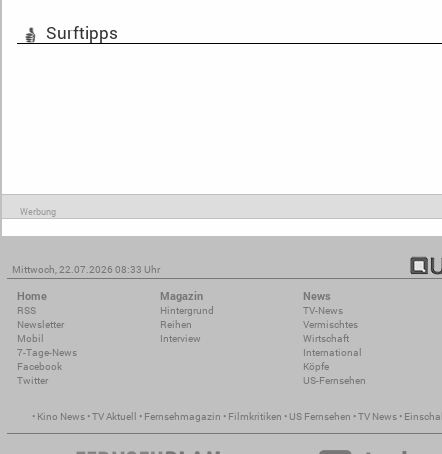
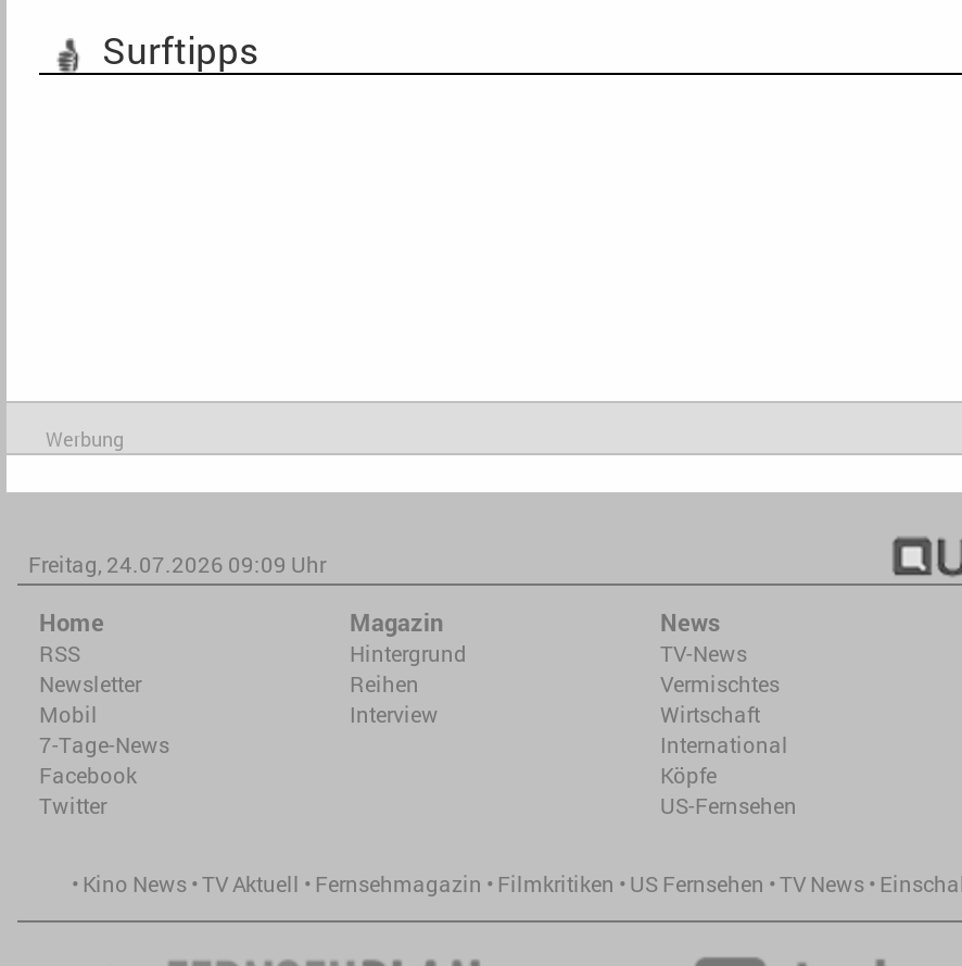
- Mittwoch, 22.07.2026 08:33 Uhr
+ Freitag, 24.07.2026 09:09 Uhr
